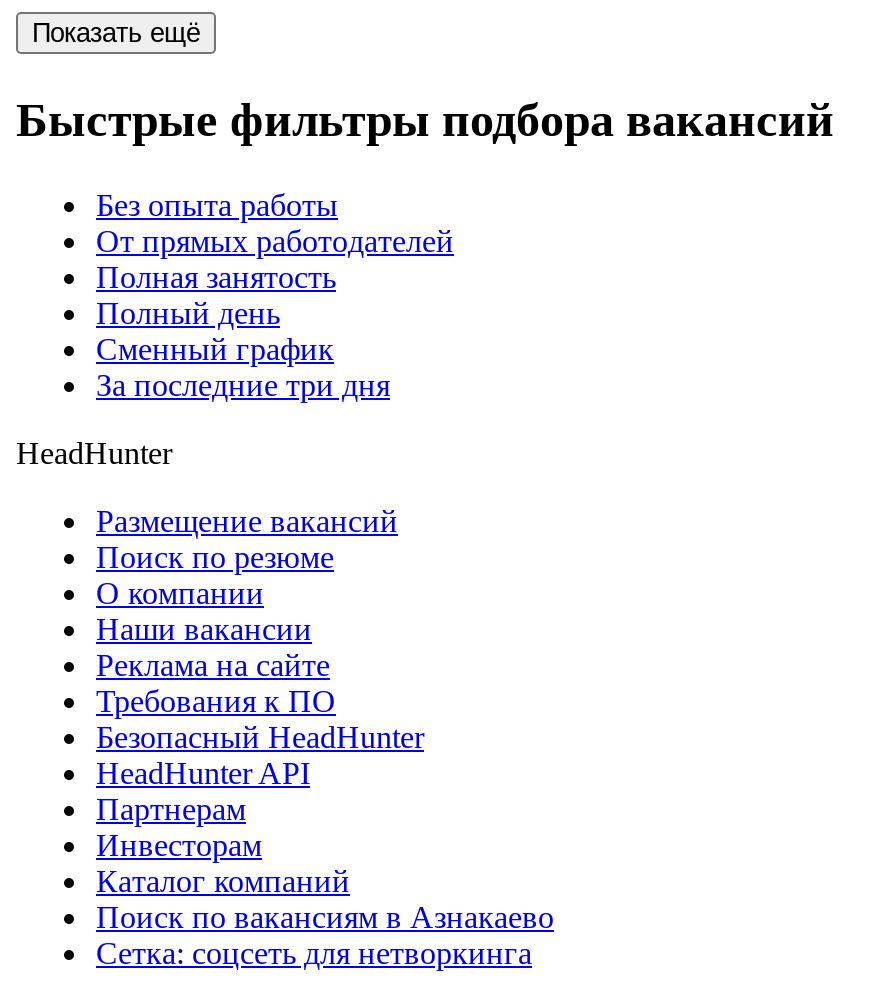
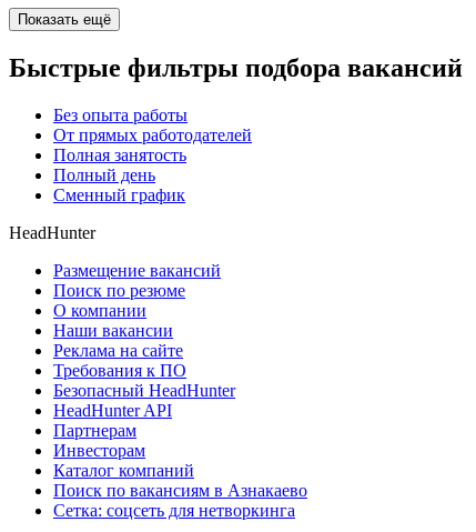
- За последние три дня
